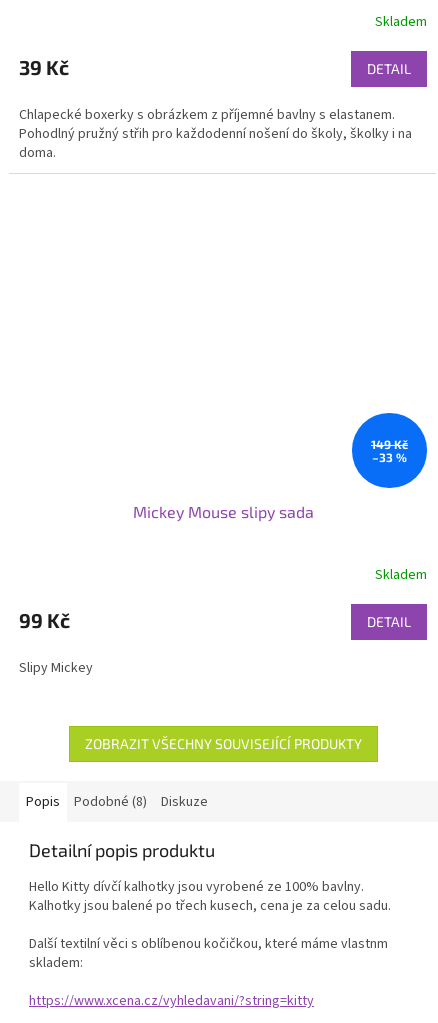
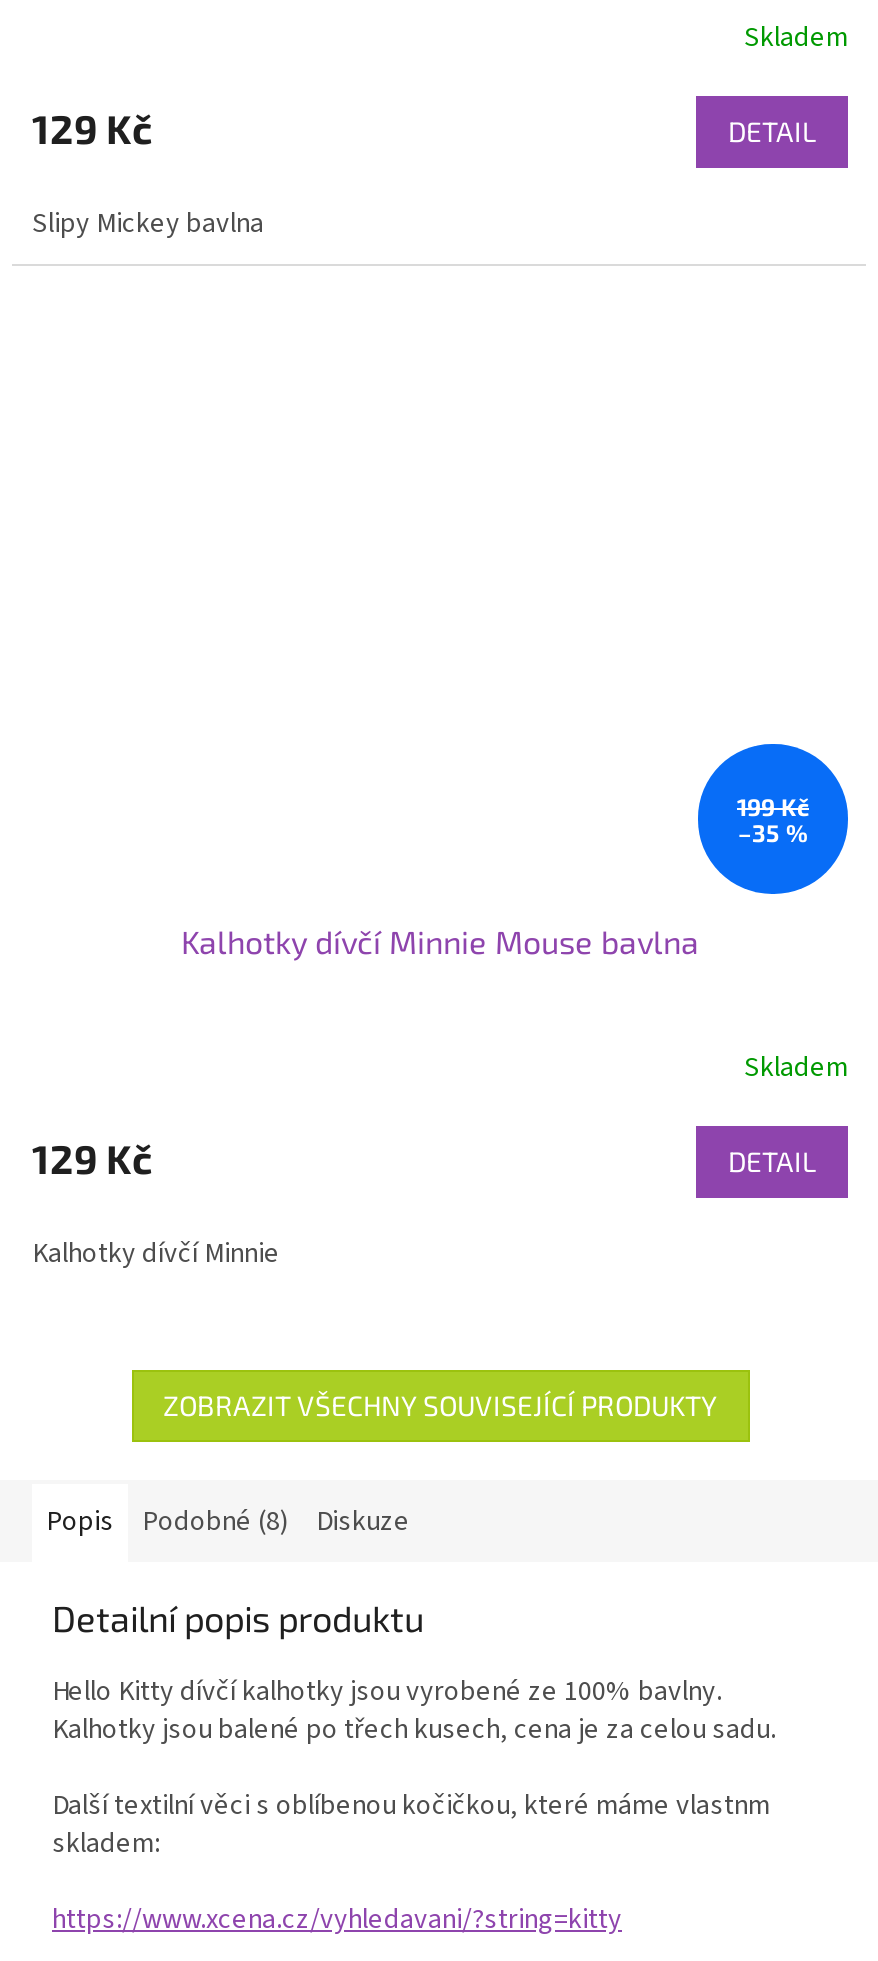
- 39 Kč
+ 129 Kč

- Chlapecké boxerky s obrázkem z příjemné bavlny s elastanem.
- Pohodlný pružný střih pro každodenní nošení do školy, školky i na
- doma.
+ Slipy Mickey bavlna

- 149 Kč
- –33 %
+ 199 Kč
+ –35 %

- Mickey Mouse slipy sada
+ Kalhotky dívčí Minnie Mouse bavlna

- 99 Kč
+ 129 Kč

- Slipy Mickey
+ Kalhotky dívčí Minnie
